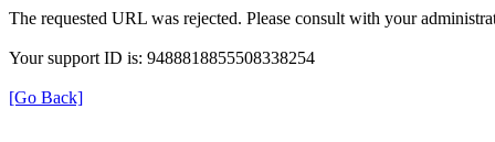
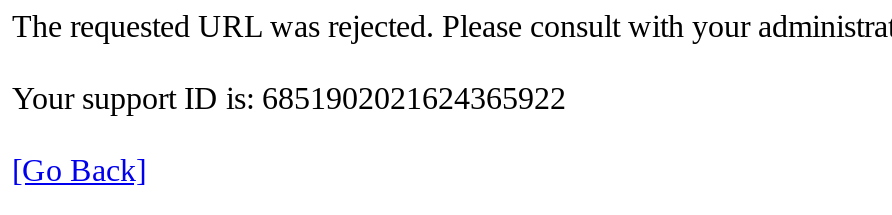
- Your support ID is: 9488818855508338254
+ Your support ID is: 6851902021624365922
